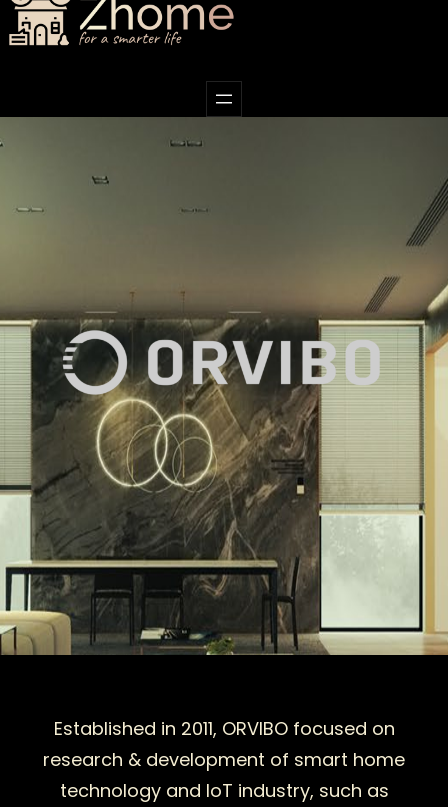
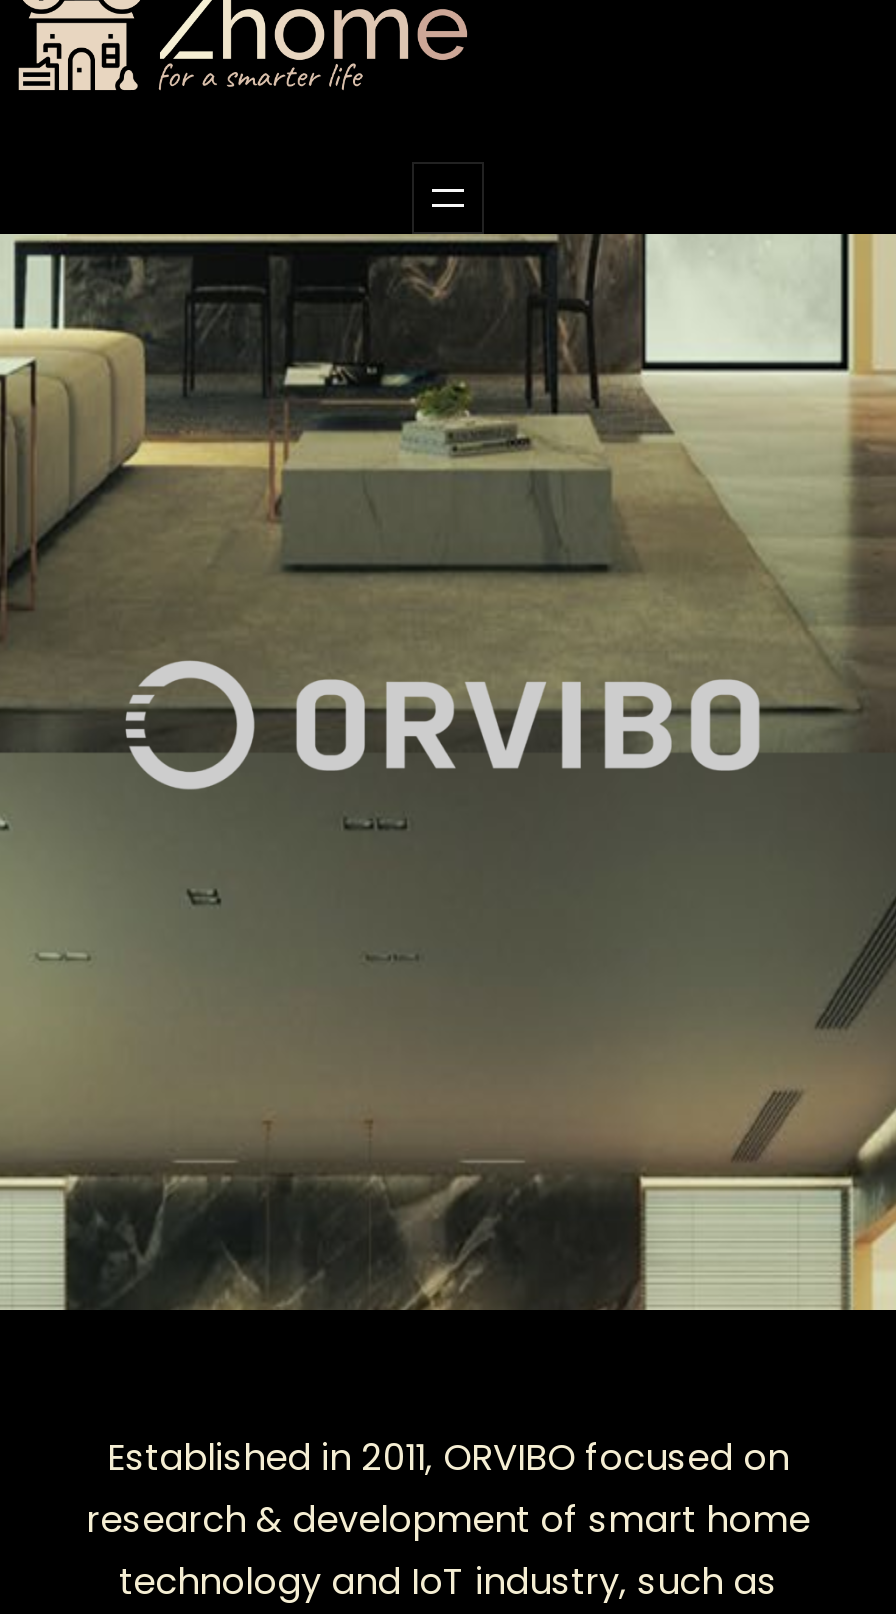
- [image]
+ [image]
